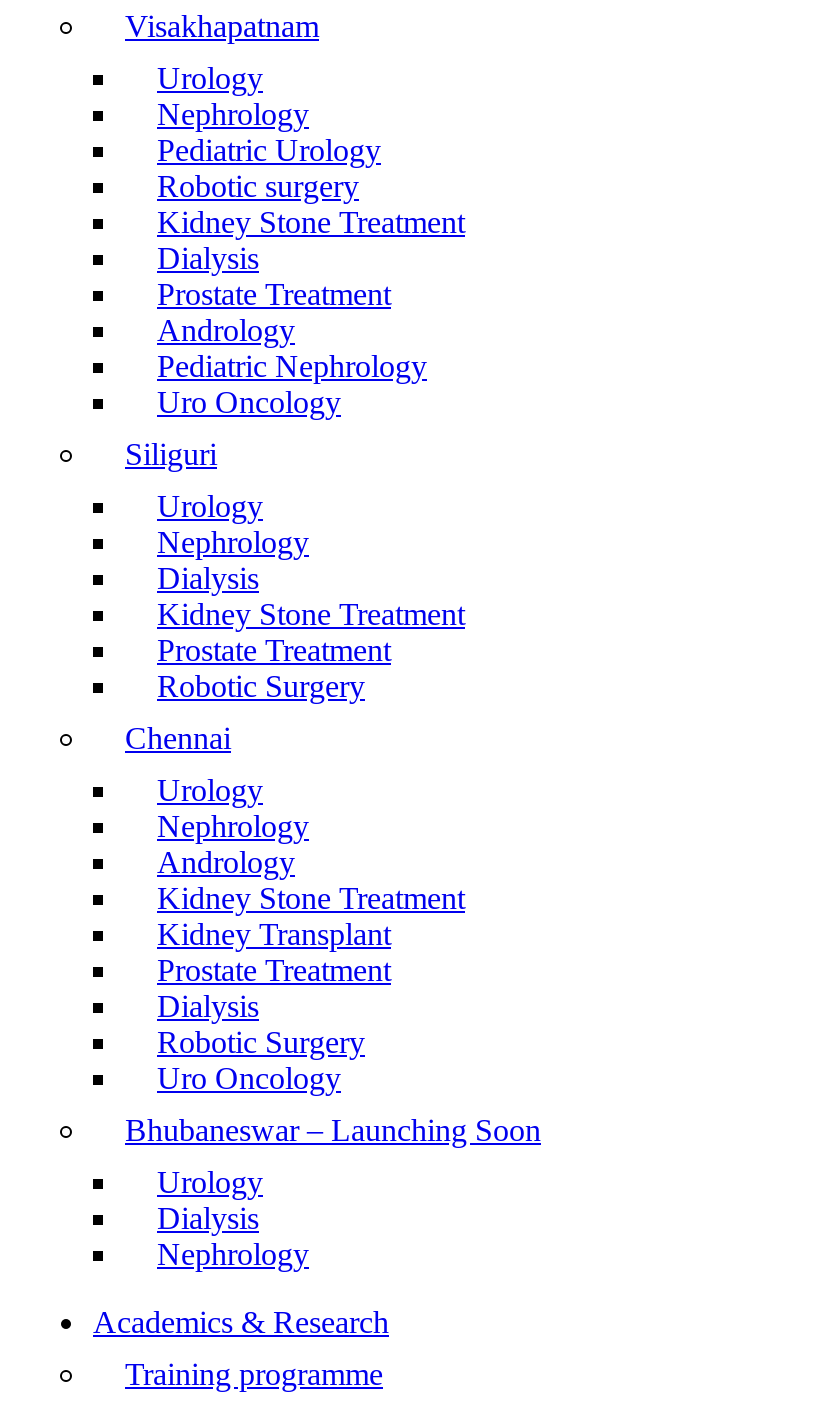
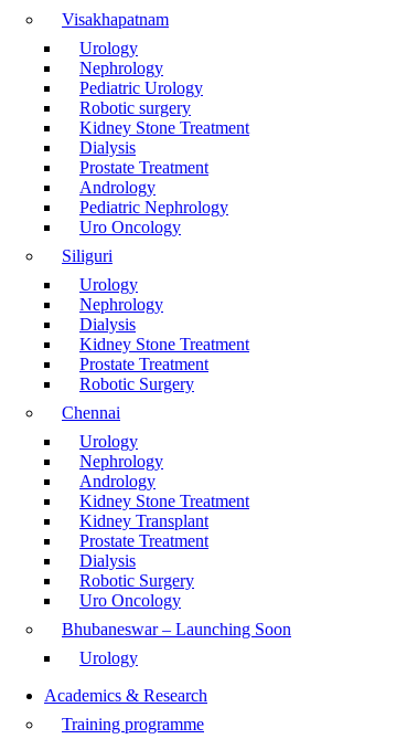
- Dialysis
- Nephrology
